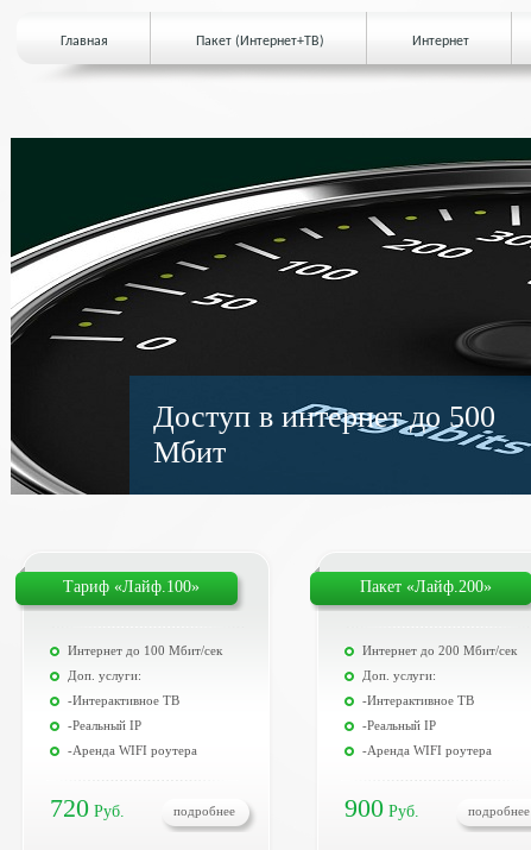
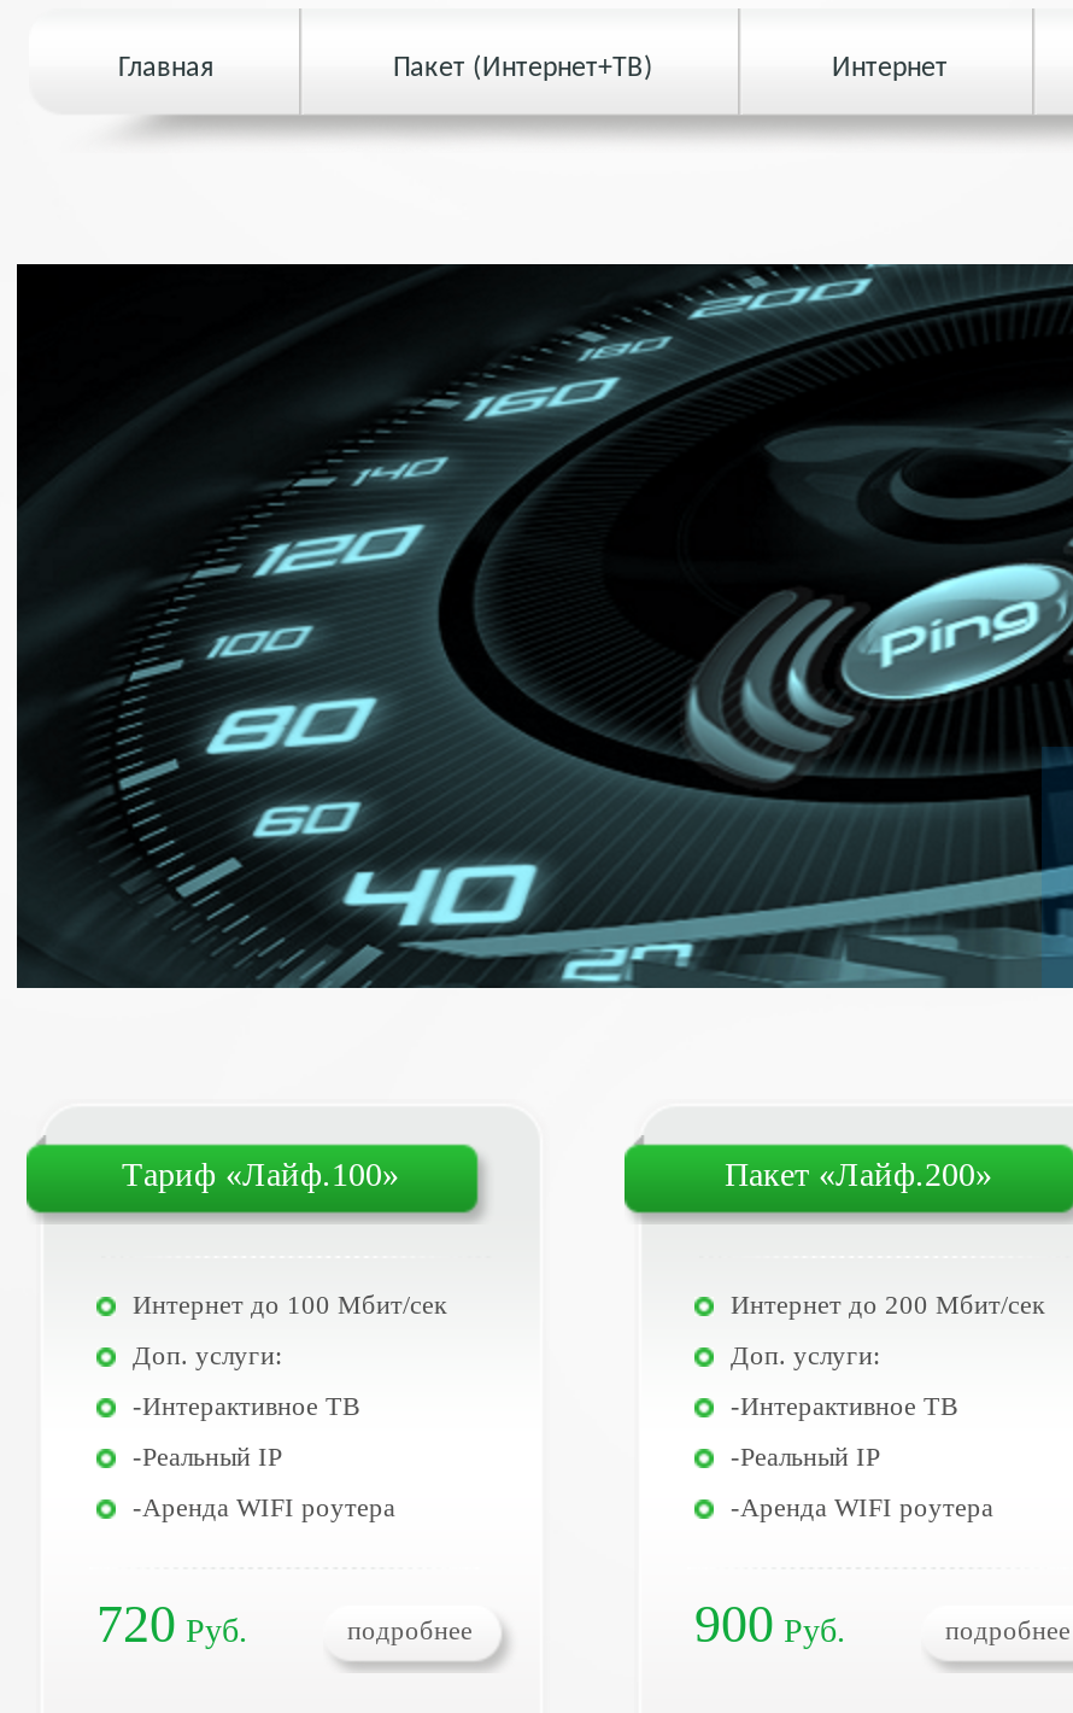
- [image]
+ [image]

- Доступ в интернет до 500
- Мбит
